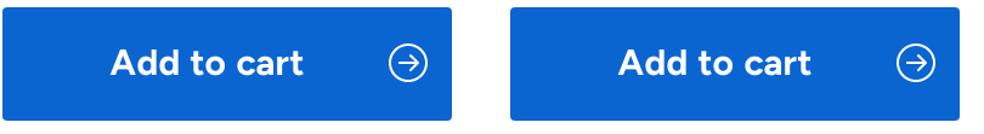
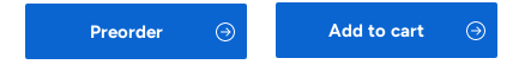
- Add to cart
+ Preorder
